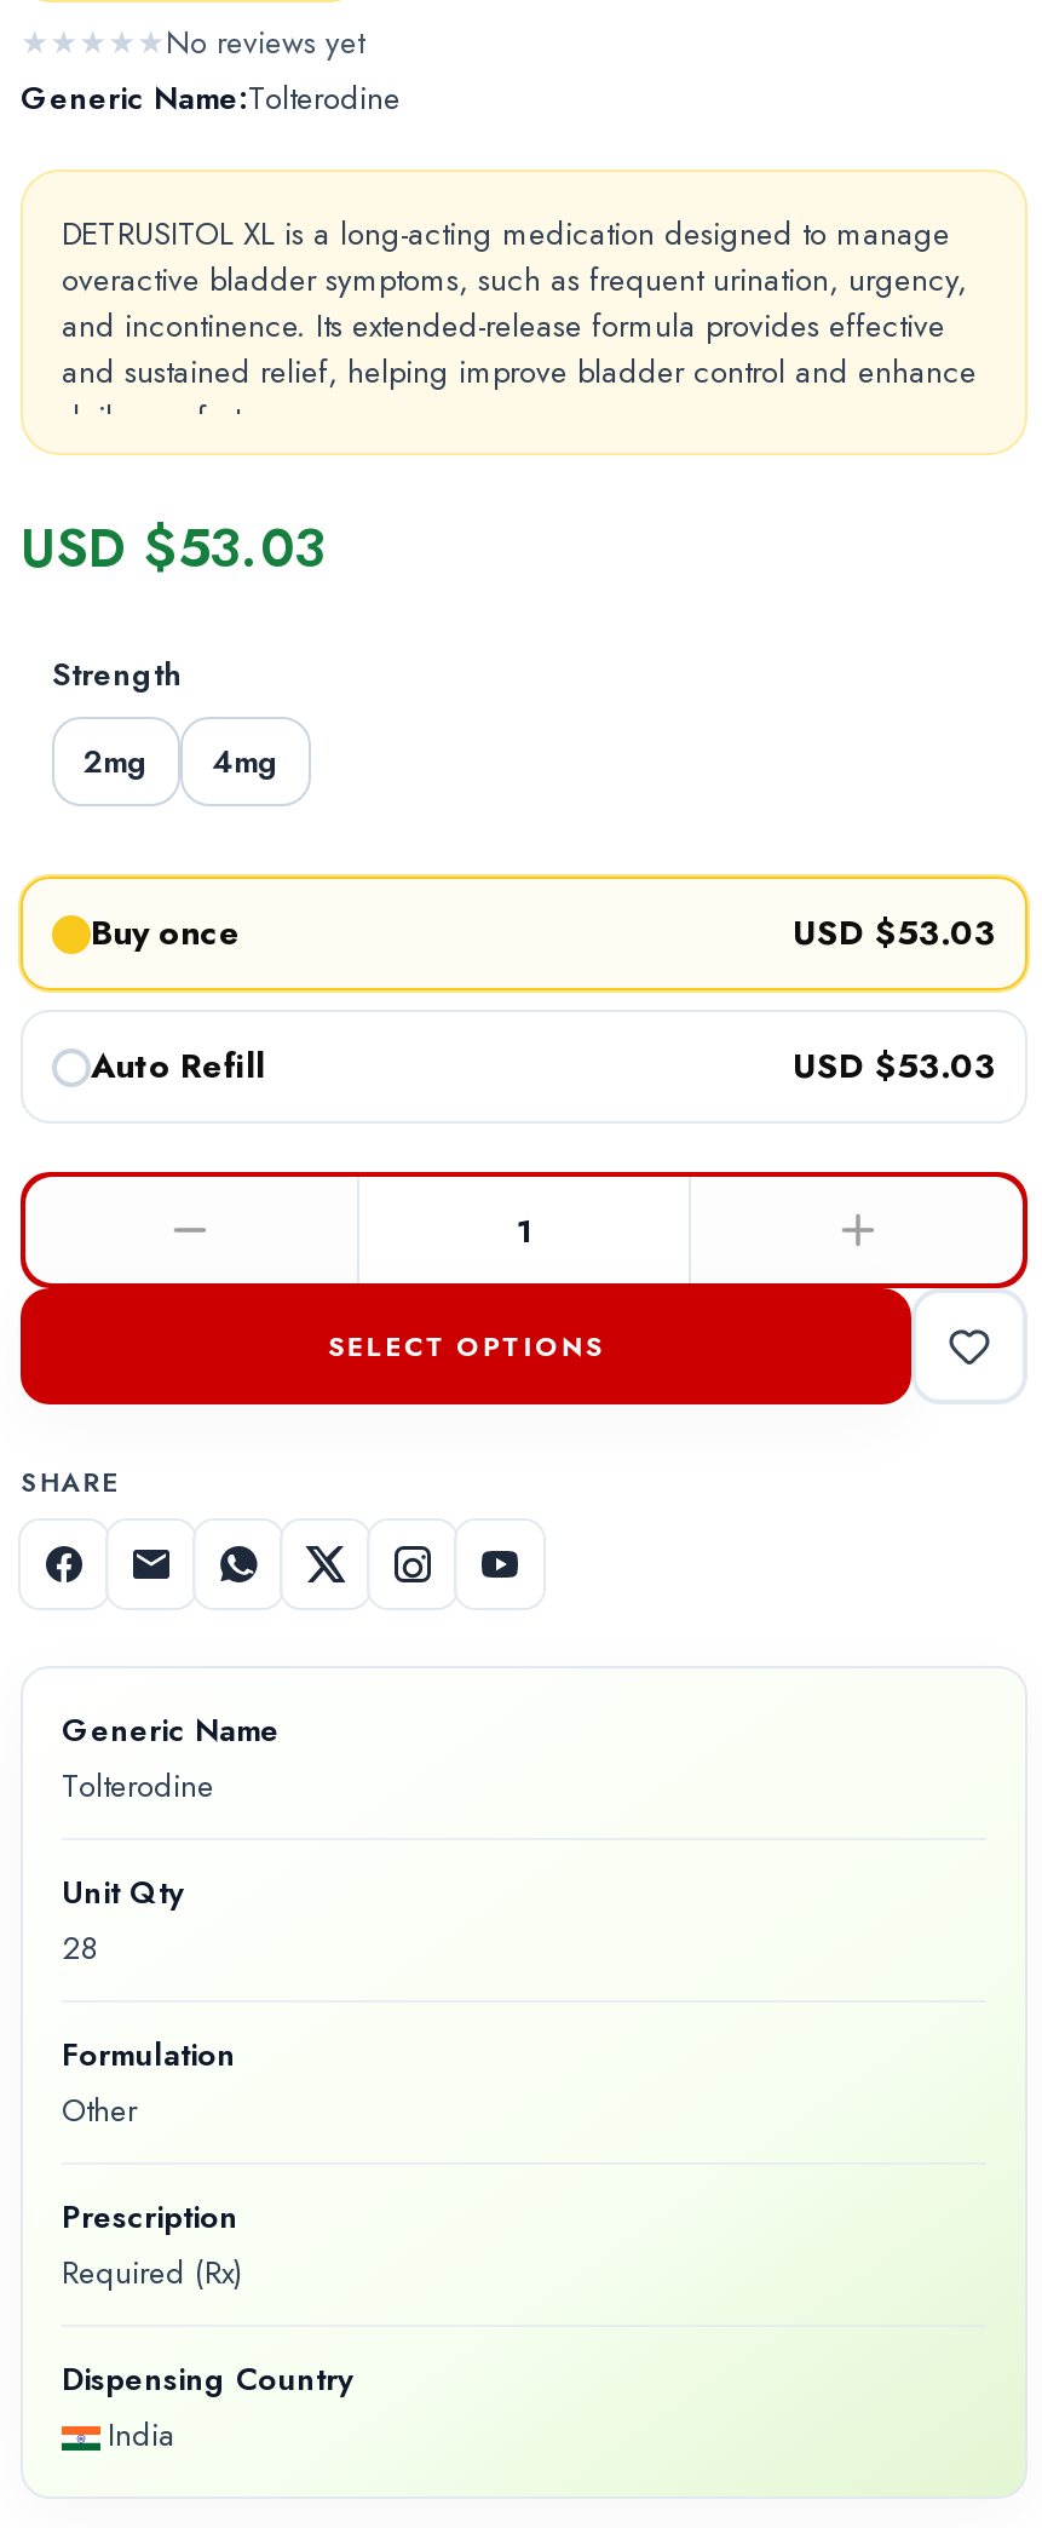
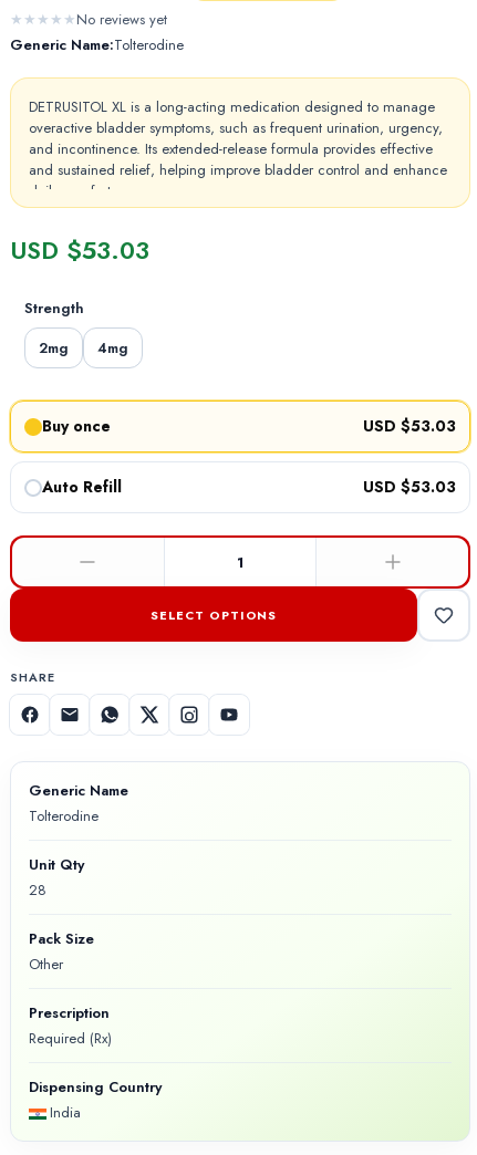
- Formulation
+ Pack Size
